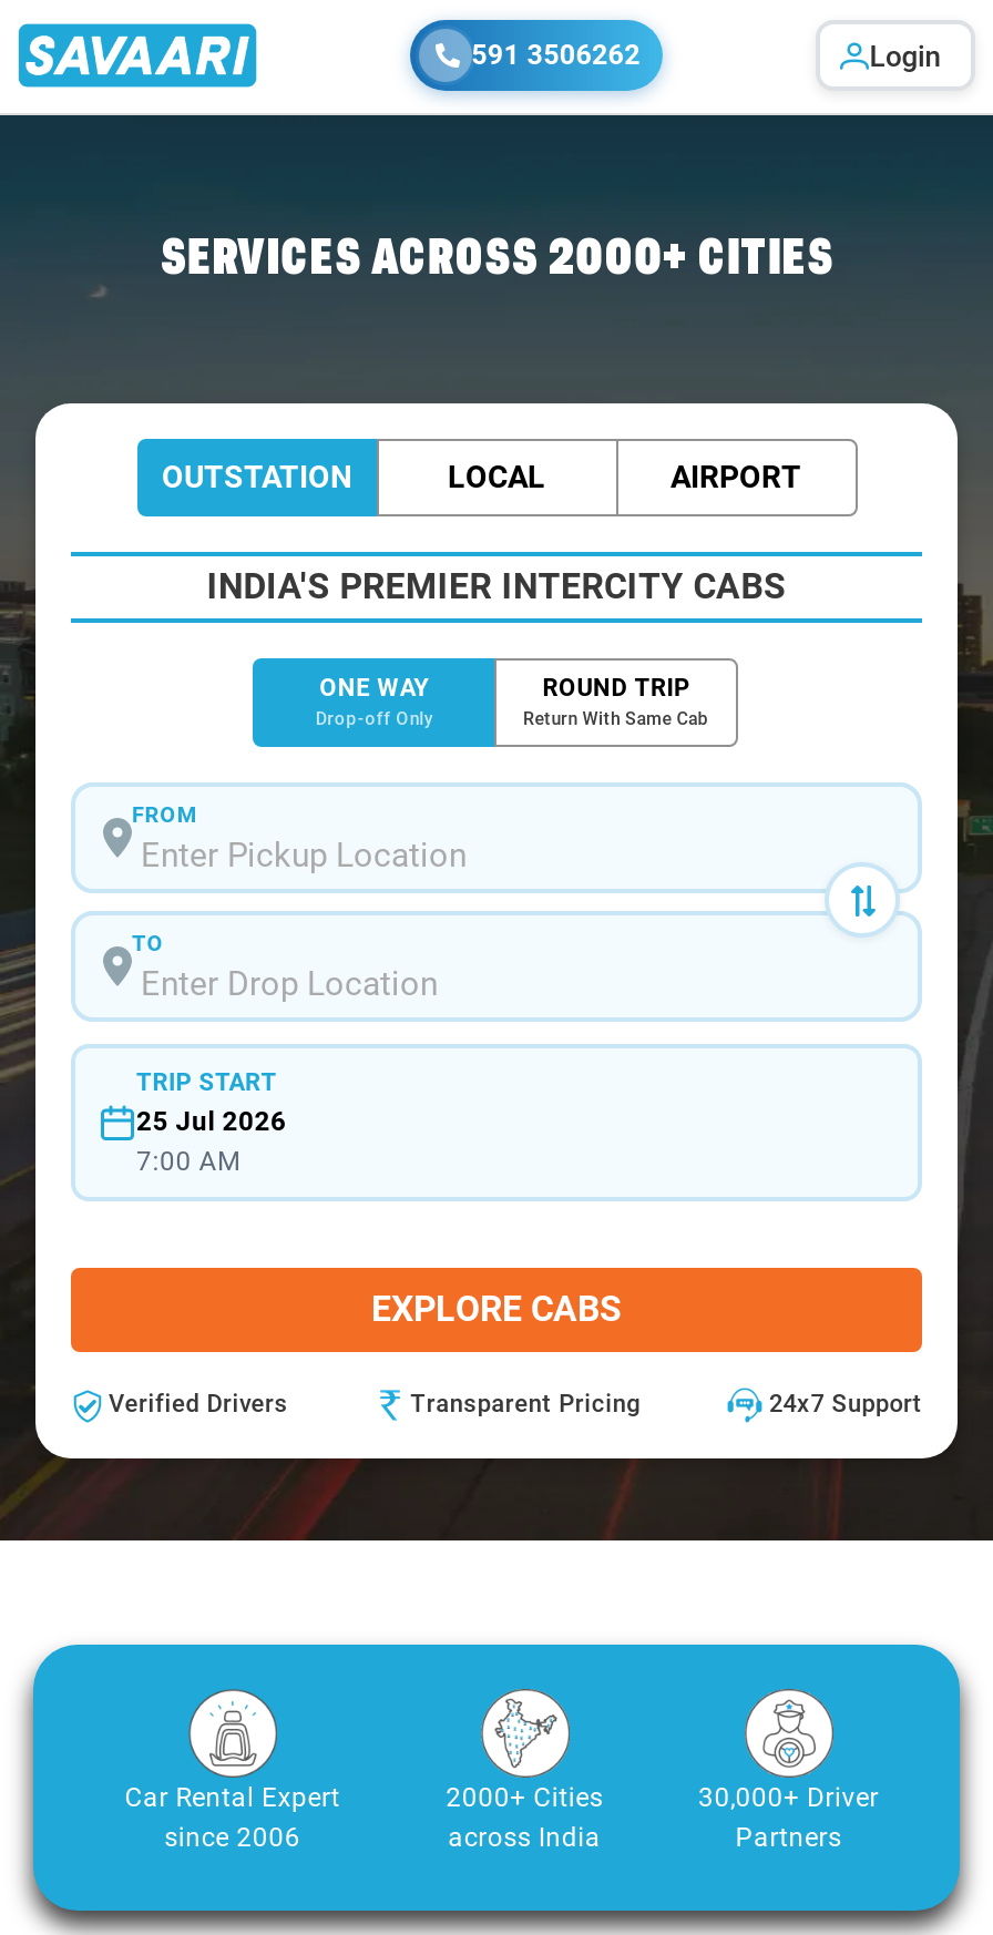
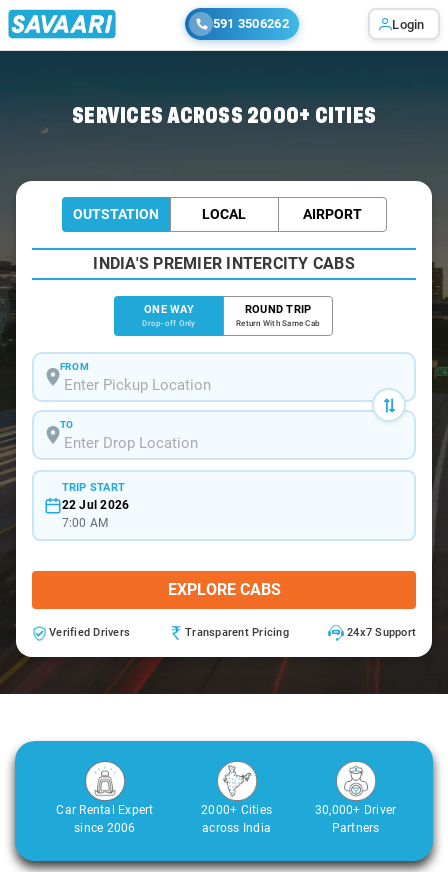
- 25 Jul 2026
+ 22 Jul 2026
